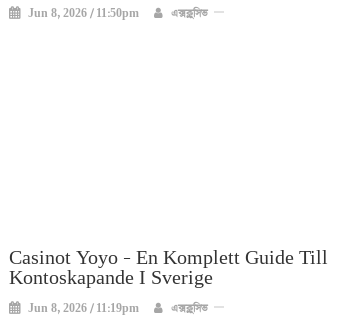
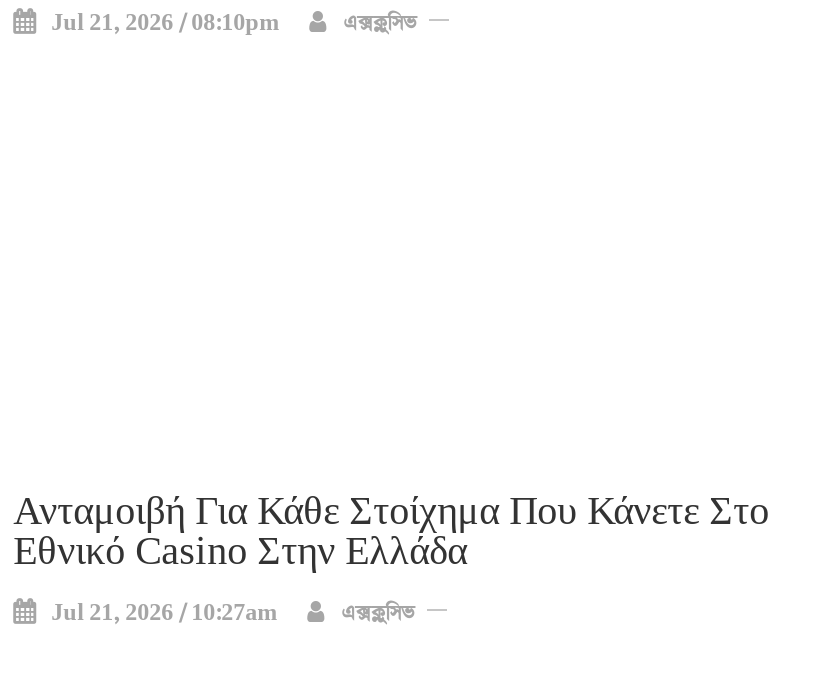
- Jun 8, 2026 / 11:50pm
+ Jul 21, 2026 / 08:10pm

- Casinot Yoyo – En Komplett Guide Till
- Kontoskapande I Sverige
+ Ανταμοιβή Για Κάθε Στοίχημα Που Κάνετε Στο
+ Εθνικό Casino Στην Ελλάδα

- Jun 8, 2026 / 11:19pm
+ Jul 21, 2026 / 10:27am
